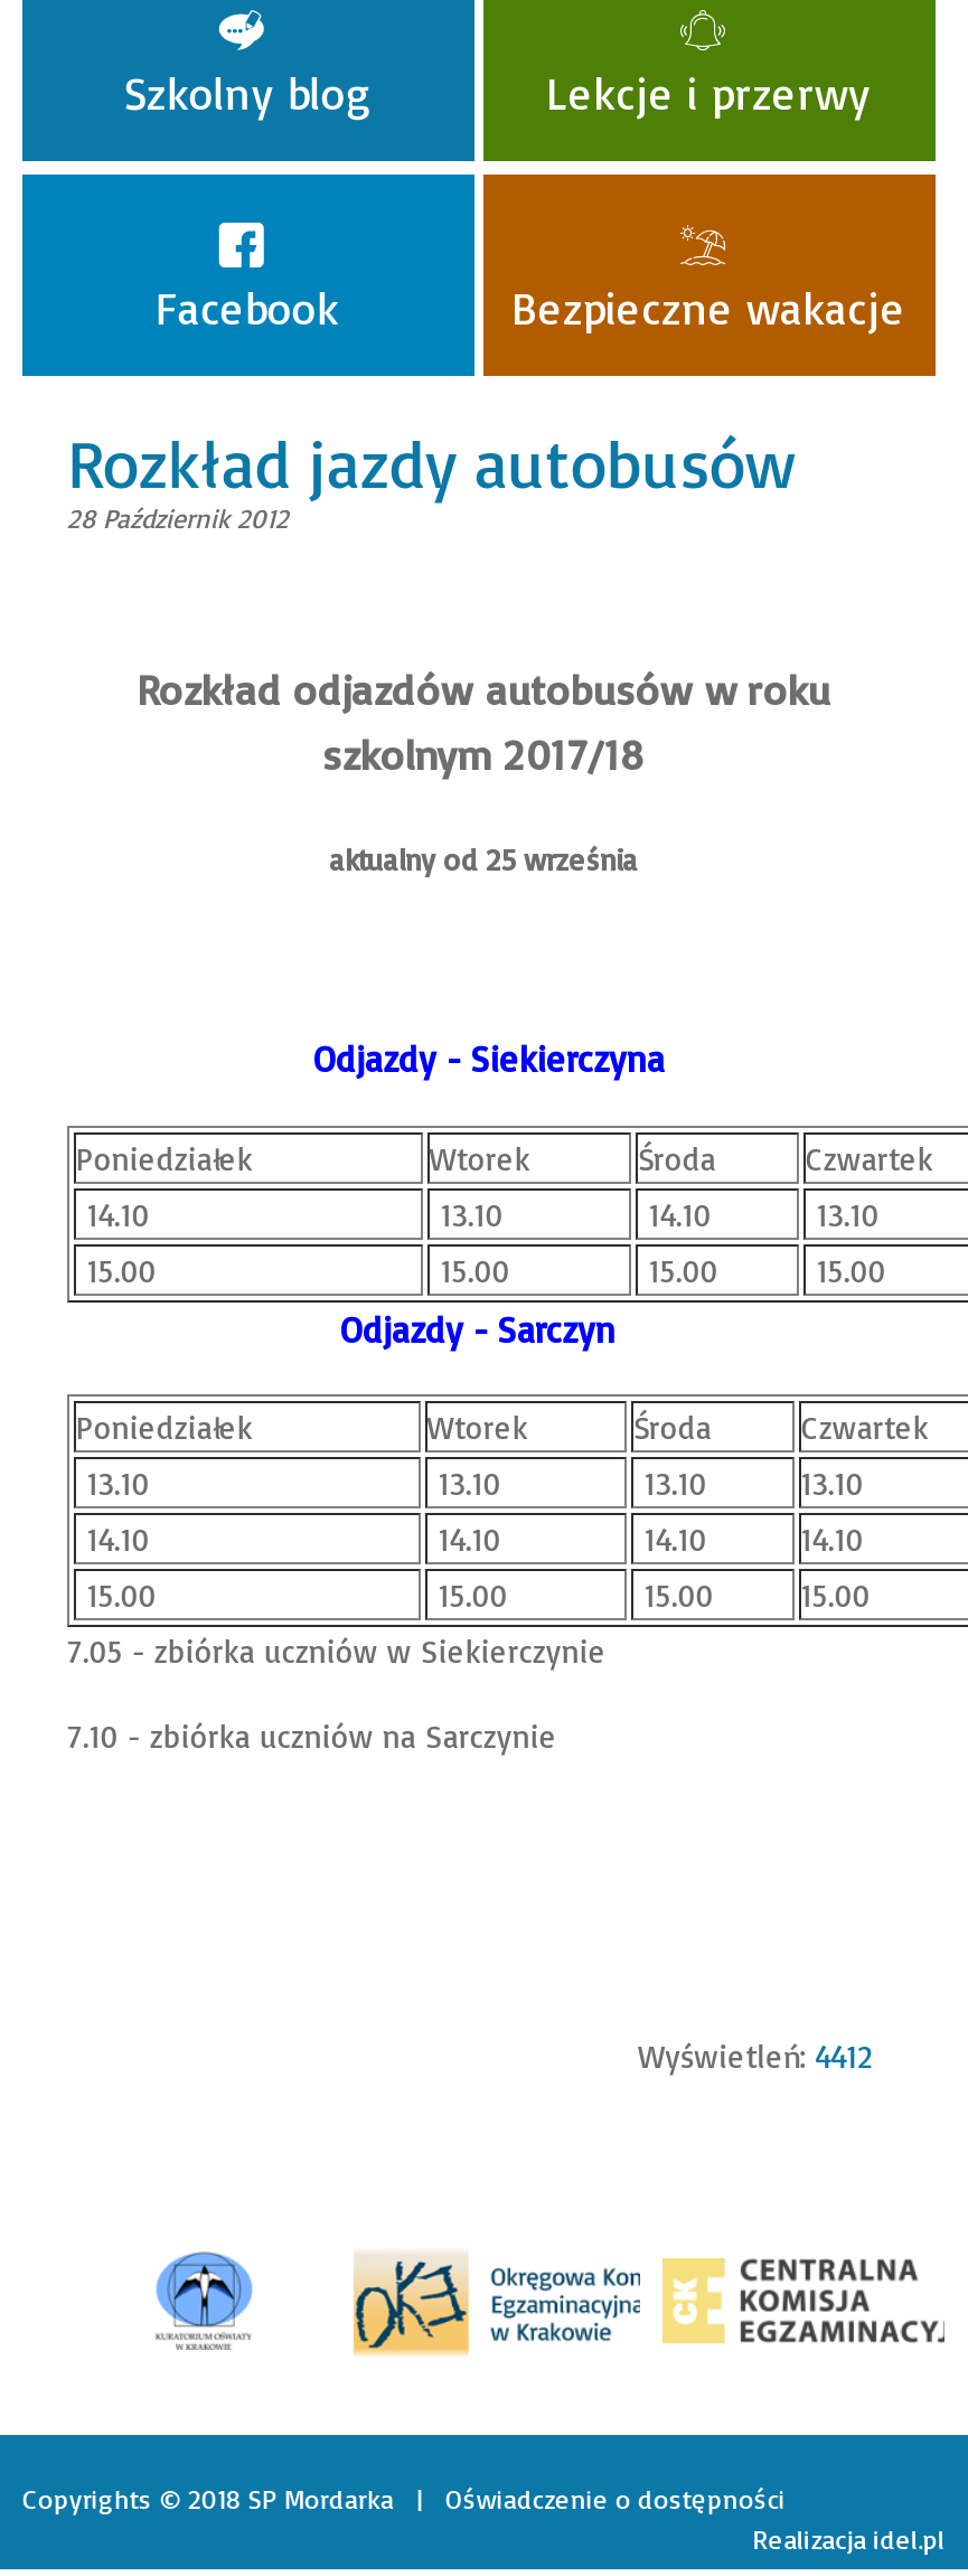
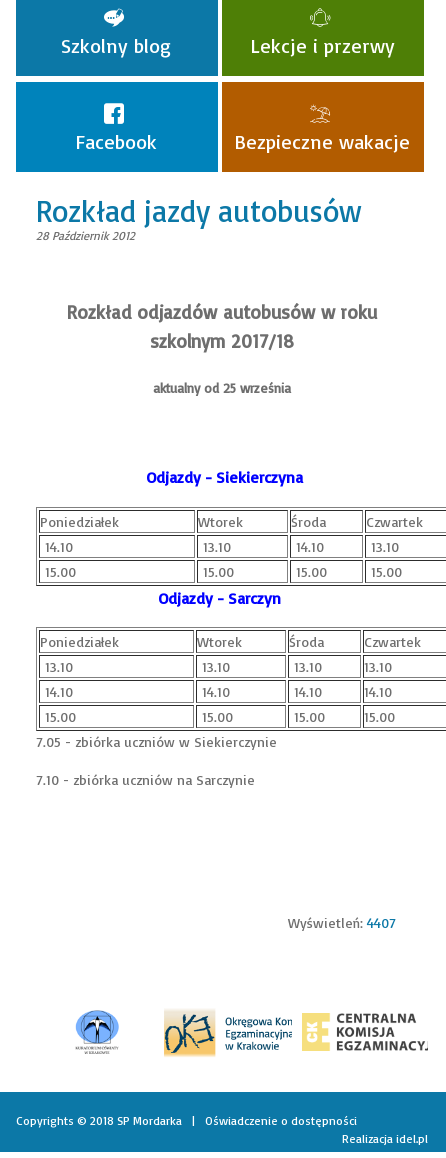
- Wyświetleń: 4412
+ Wyświetleń: 4407
